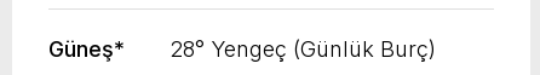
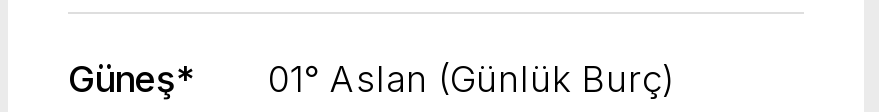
- 28° Yengeç (Günlük Burç)
+ 01° Aslan (Günlük Burç)
